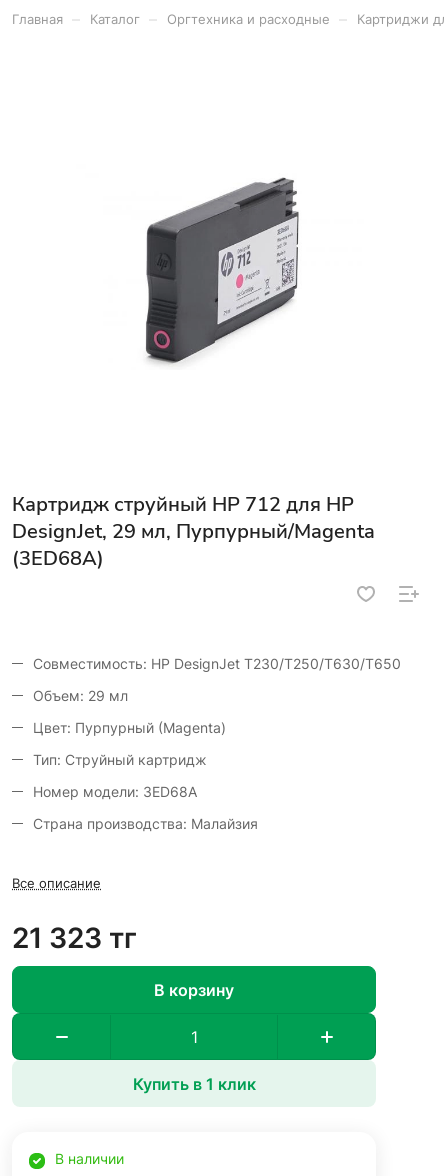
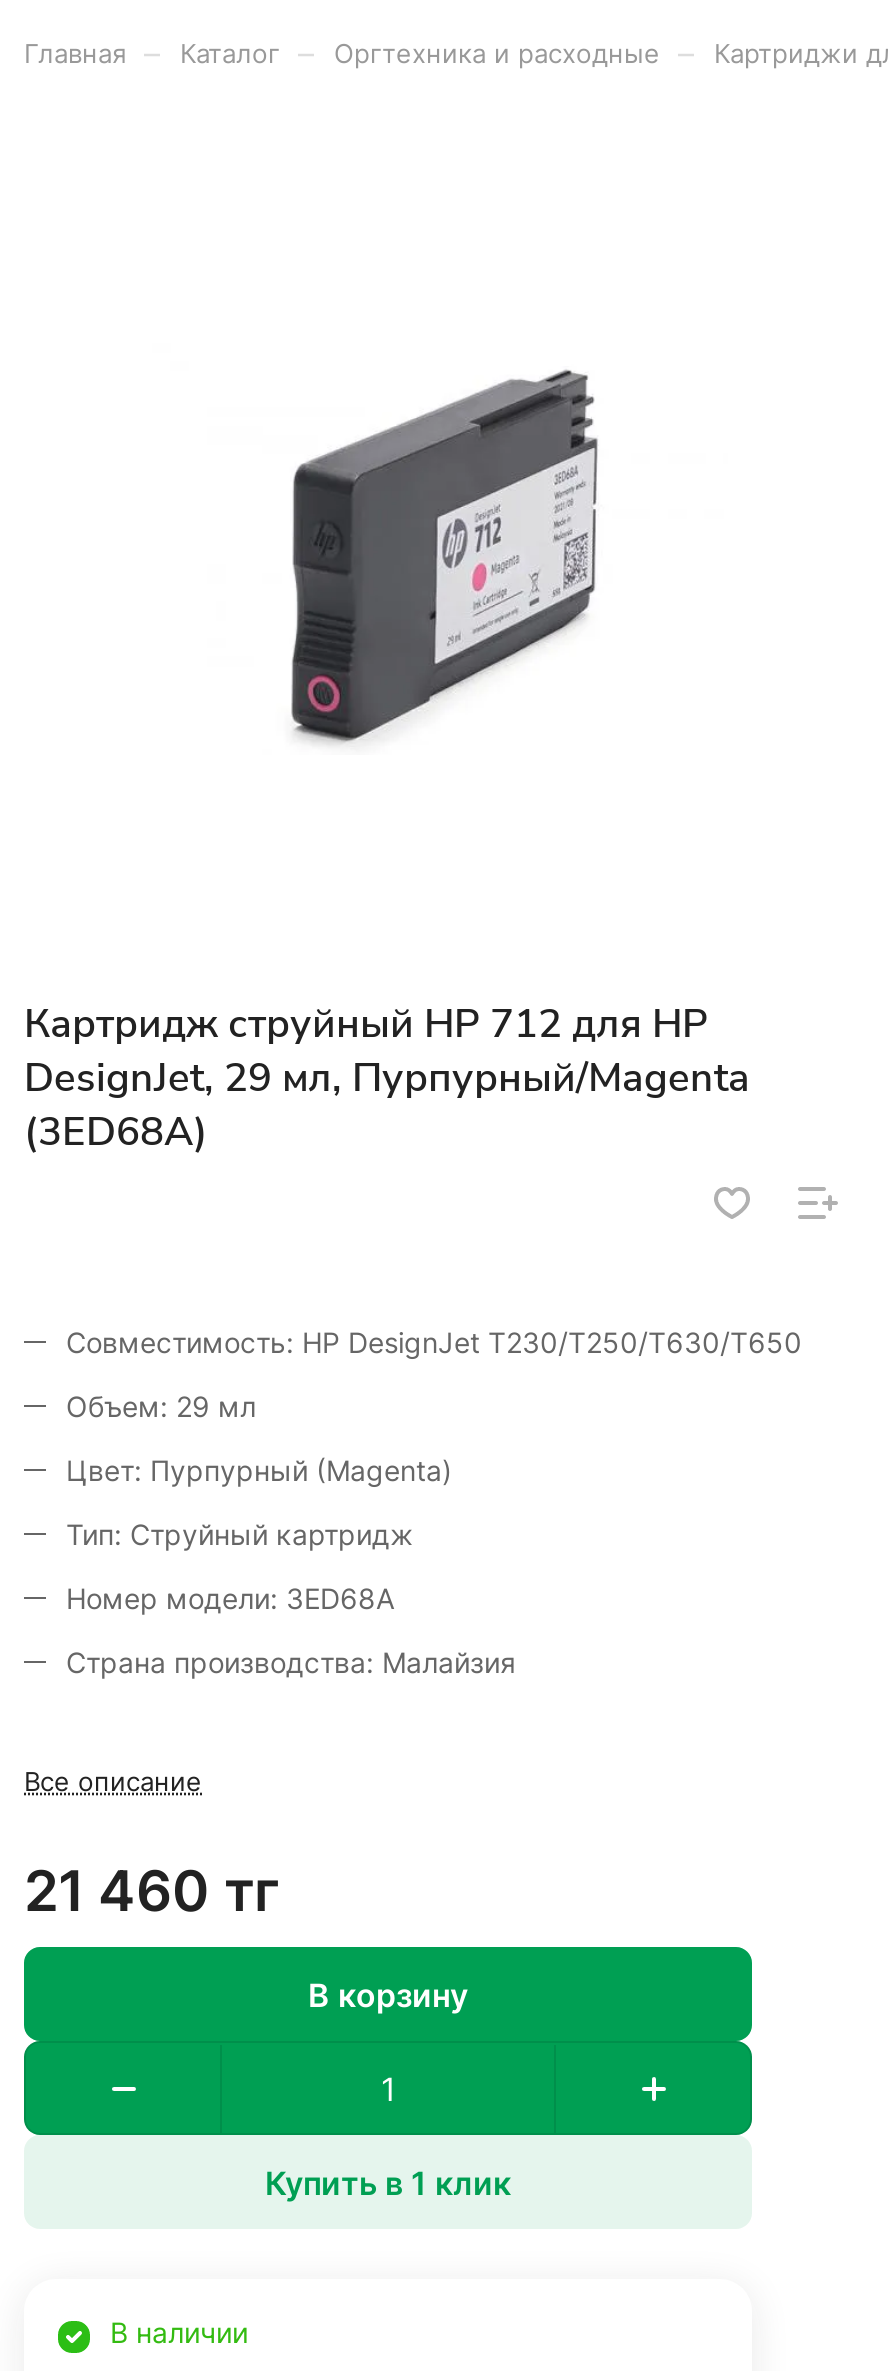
- 21 323 тг
+ 21 460 тг
